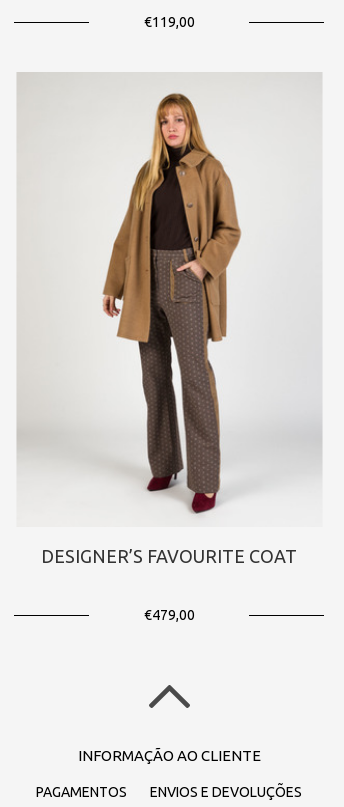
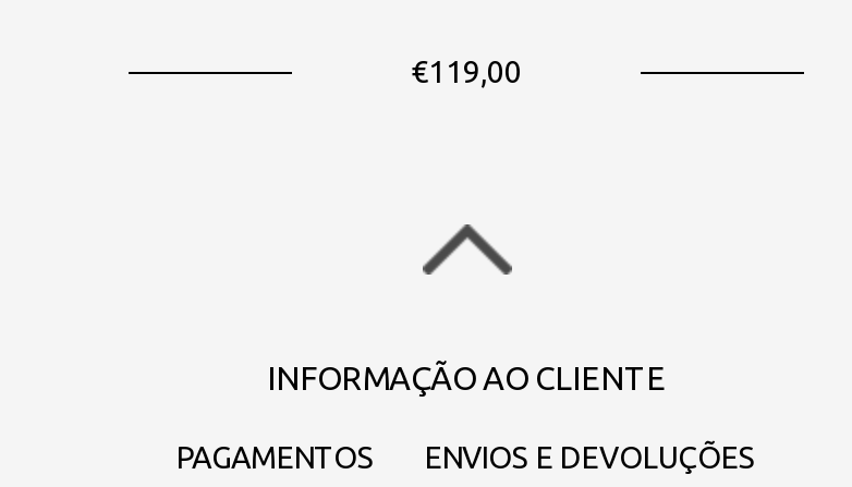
- [image]
- DESIGNER’S FAVOURITE COAT
- €479,00
